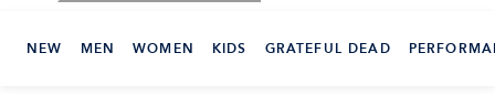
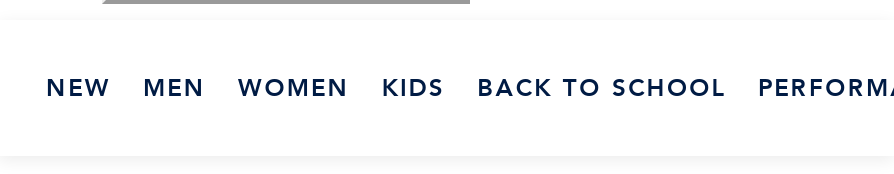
- GRATEFUL DEAD
+ BACK TO SCHOOL
